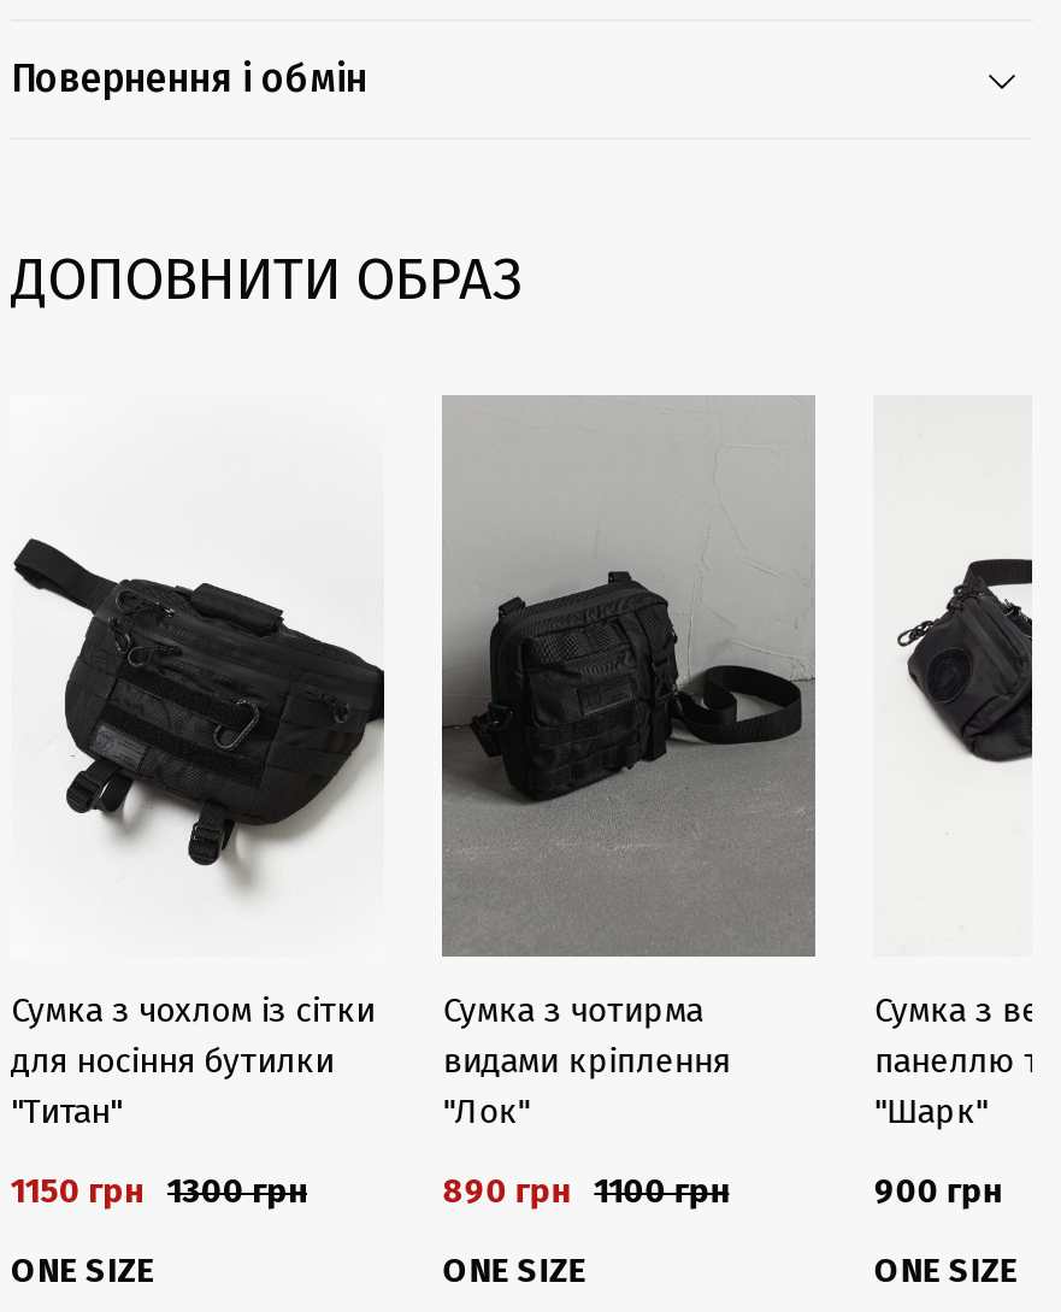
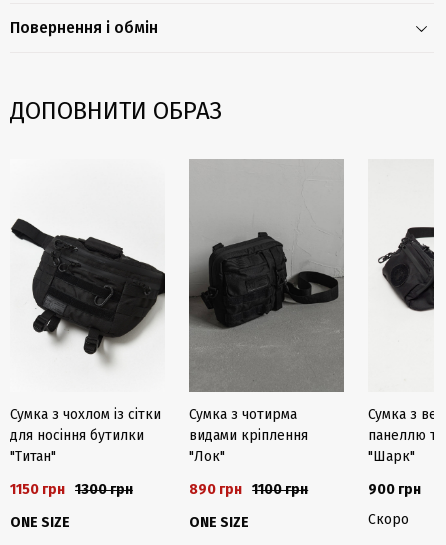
- ONE SIZE
+ Скоро
